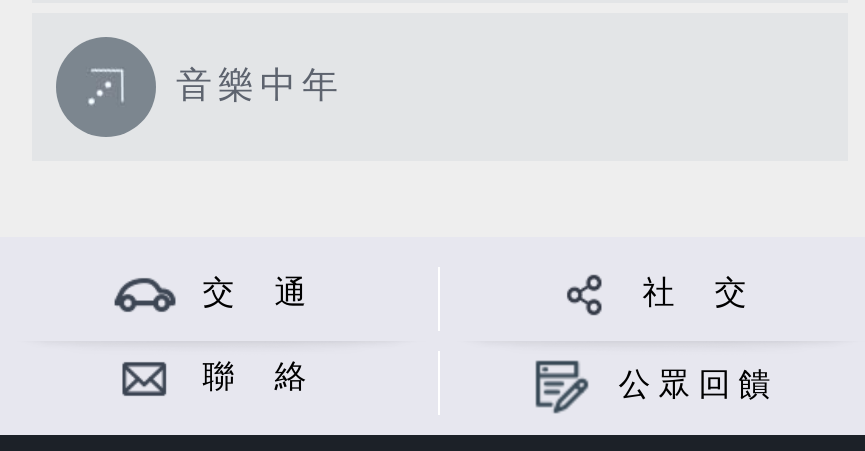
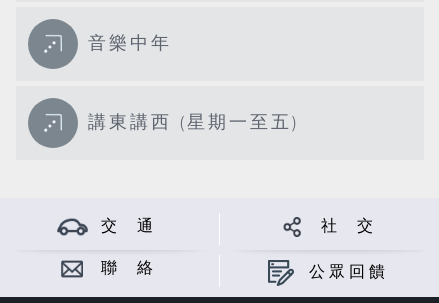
+ 講東講西 (星期一至五)
